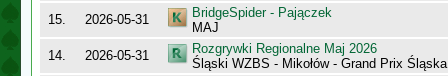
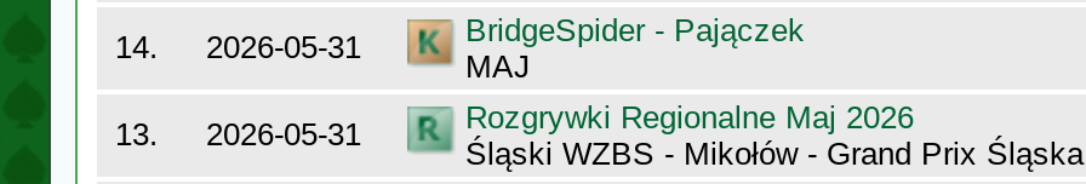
- 15. 2026-05-31
+ 14. 2026-05-31

- 14. 2026-05-31
+ 13. 2026-05-31
